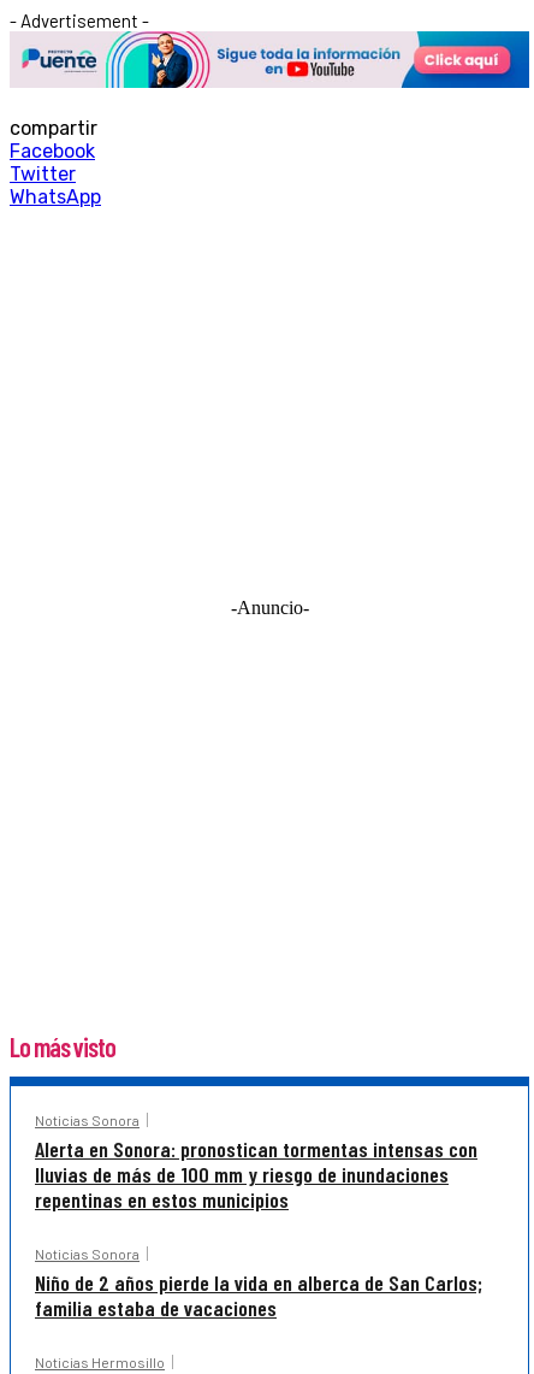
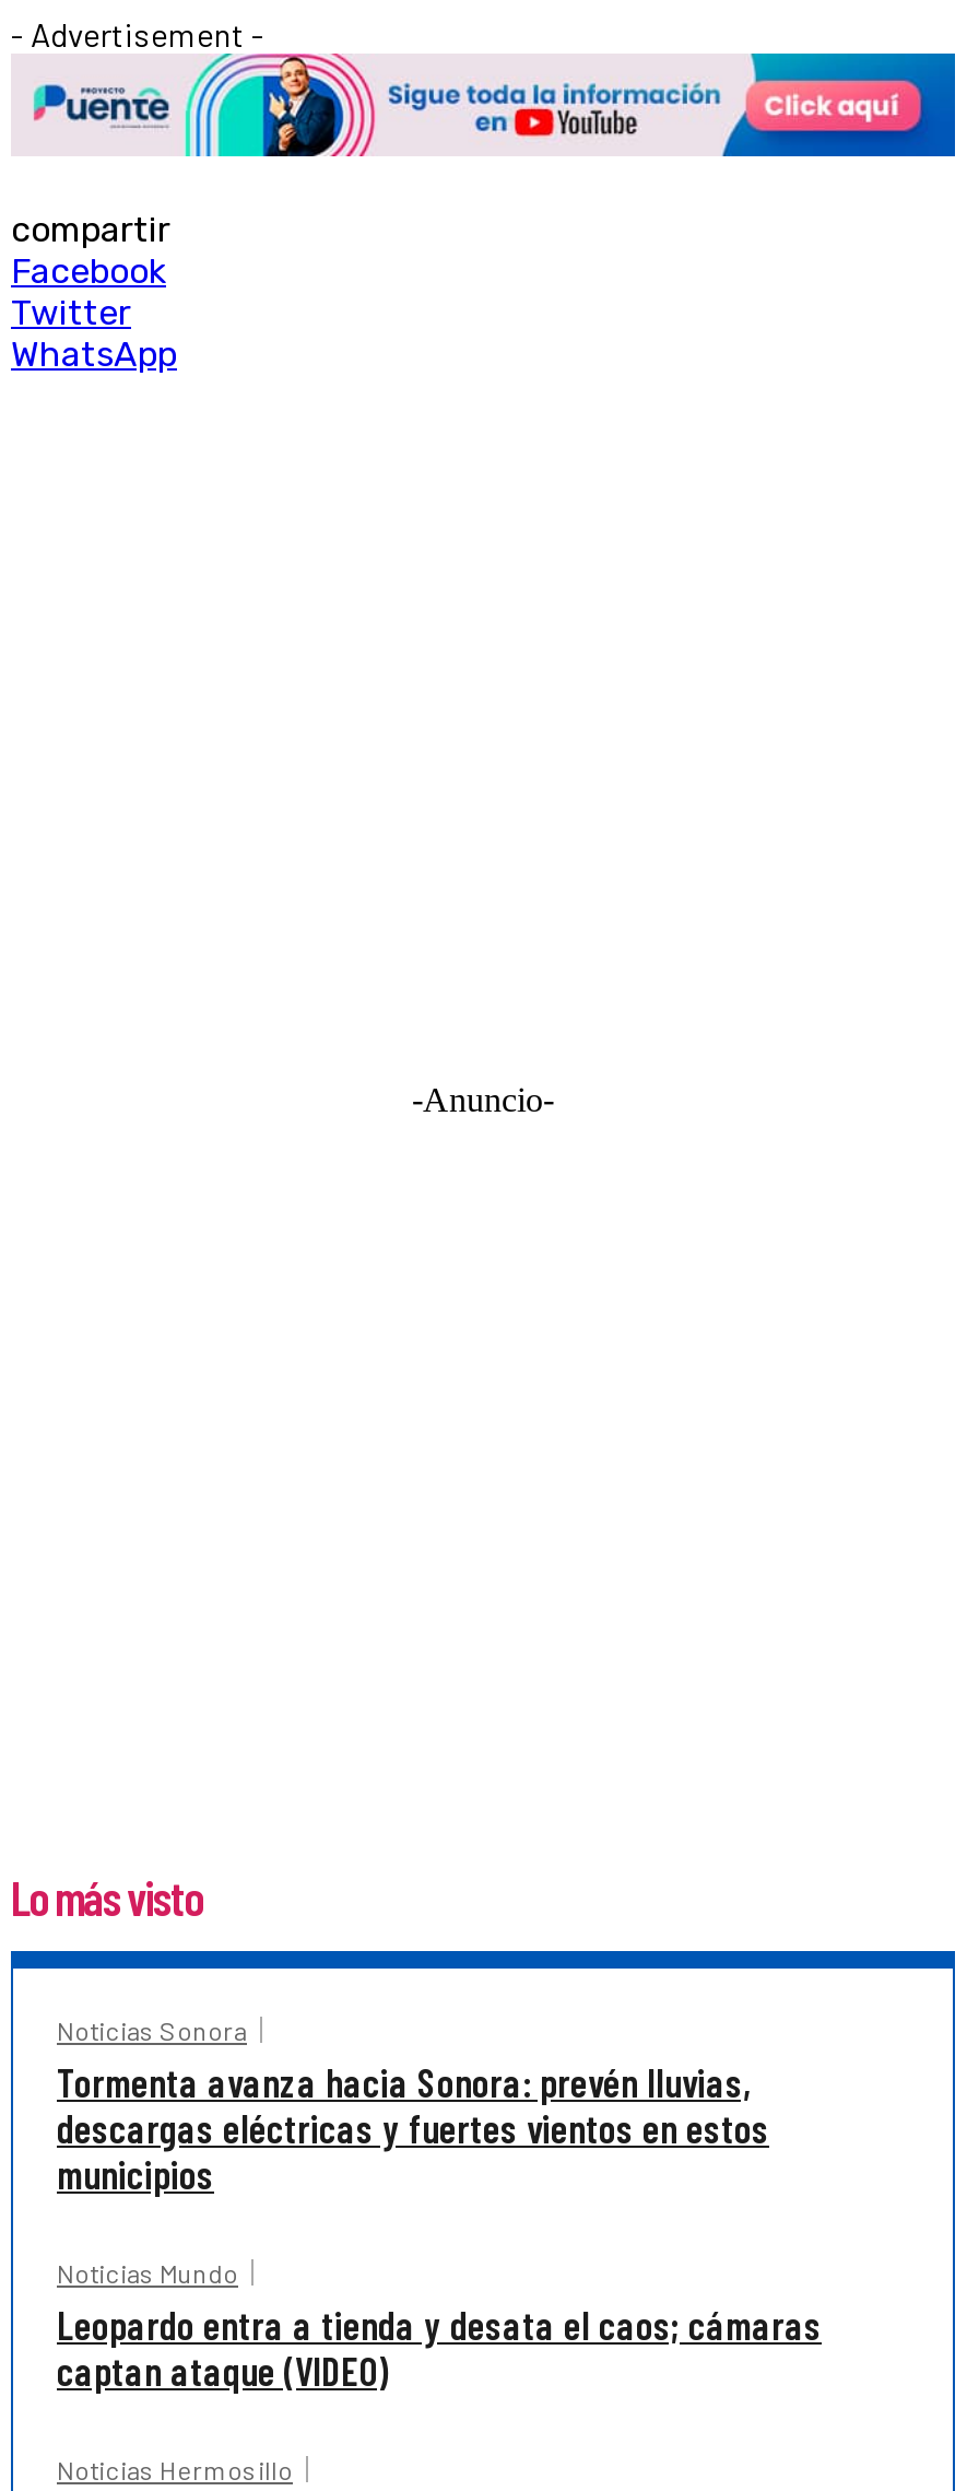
- Alerta en Sonora: pronostican tormentas intensas con
- lluvias de más de 100 mm y riesgo de inundaciones
- repentinas en estos municipios
+ Tormenta avanza hacia Sonora: prevén lluvias,
+ descargas eléctricas y fuertes vientos en estos
+ municipios

- Noticias Sonora
- Niño de 2 años pierde la vida en alberca de San Carlos;
- familia estaba de vacaciones
+ Noticias Mundo
+ Leopardo entra a tienda y desata el caos; cámaras
+ captan ataque (VIDEO)
